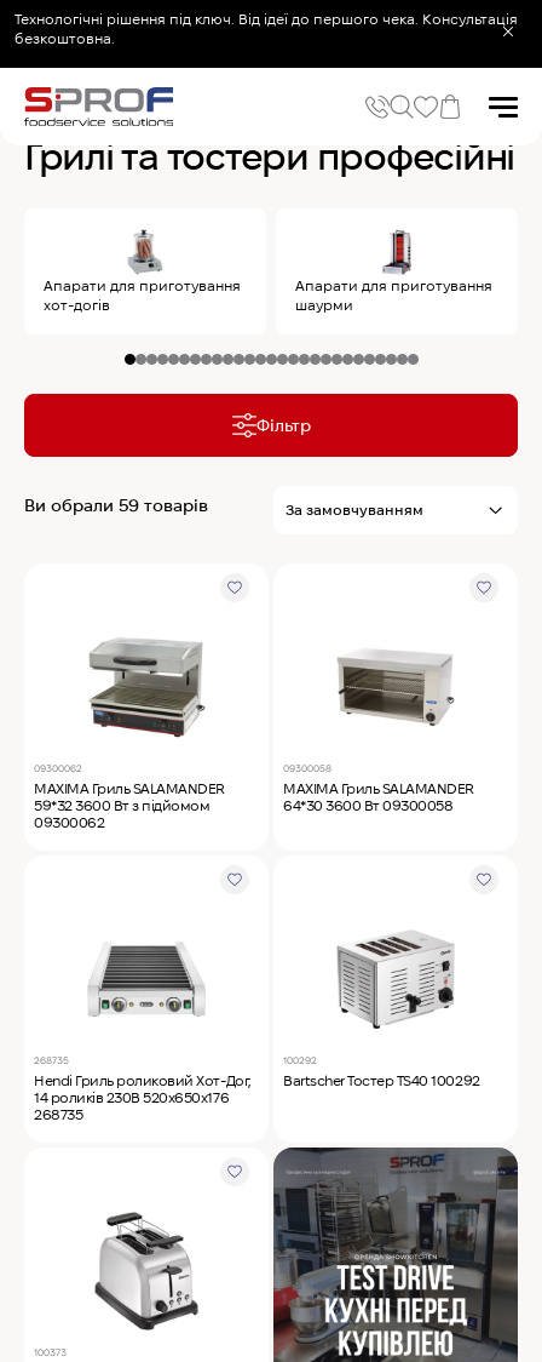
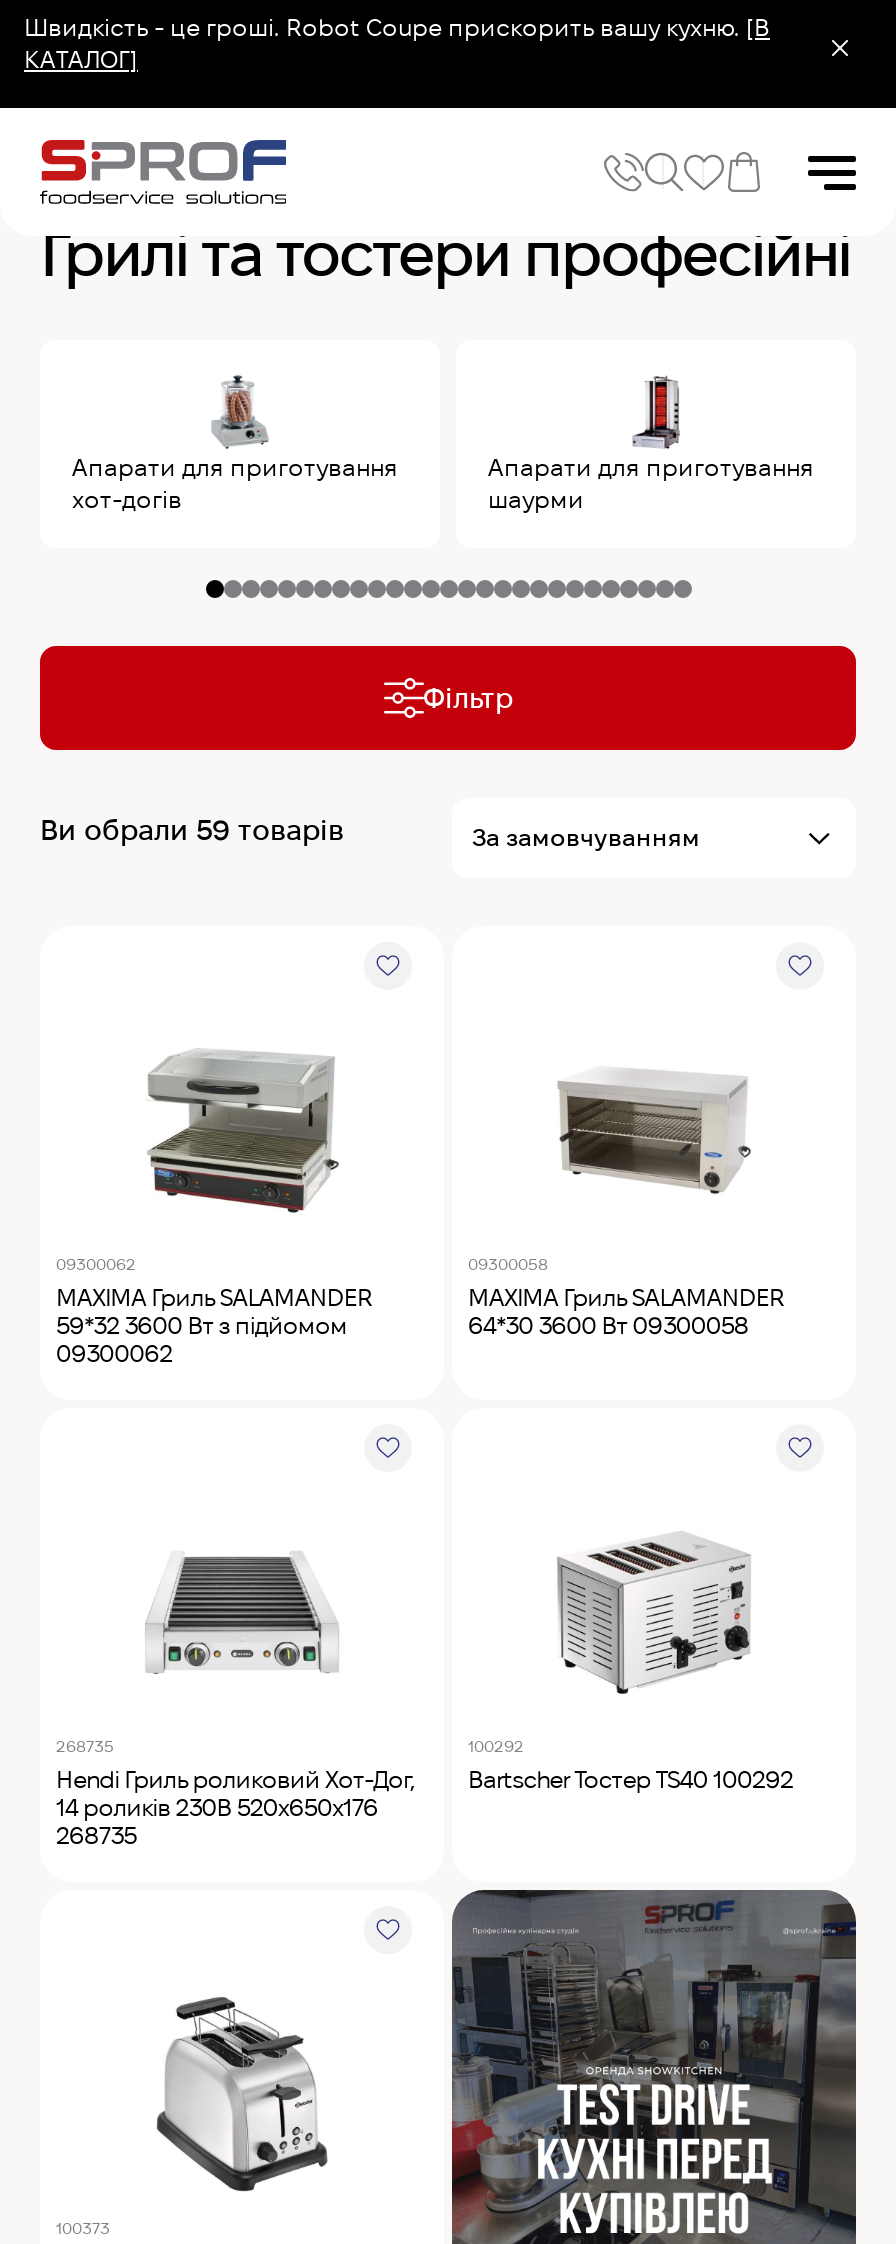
- Технологічні рішення під ключ. Від ідеї до першого чека. Консультація
- безкоштовна.
+ Швидкість - це гроші. Robot Coupe прискорить вашу кухню. [В
+ КАТАЛОГ]
